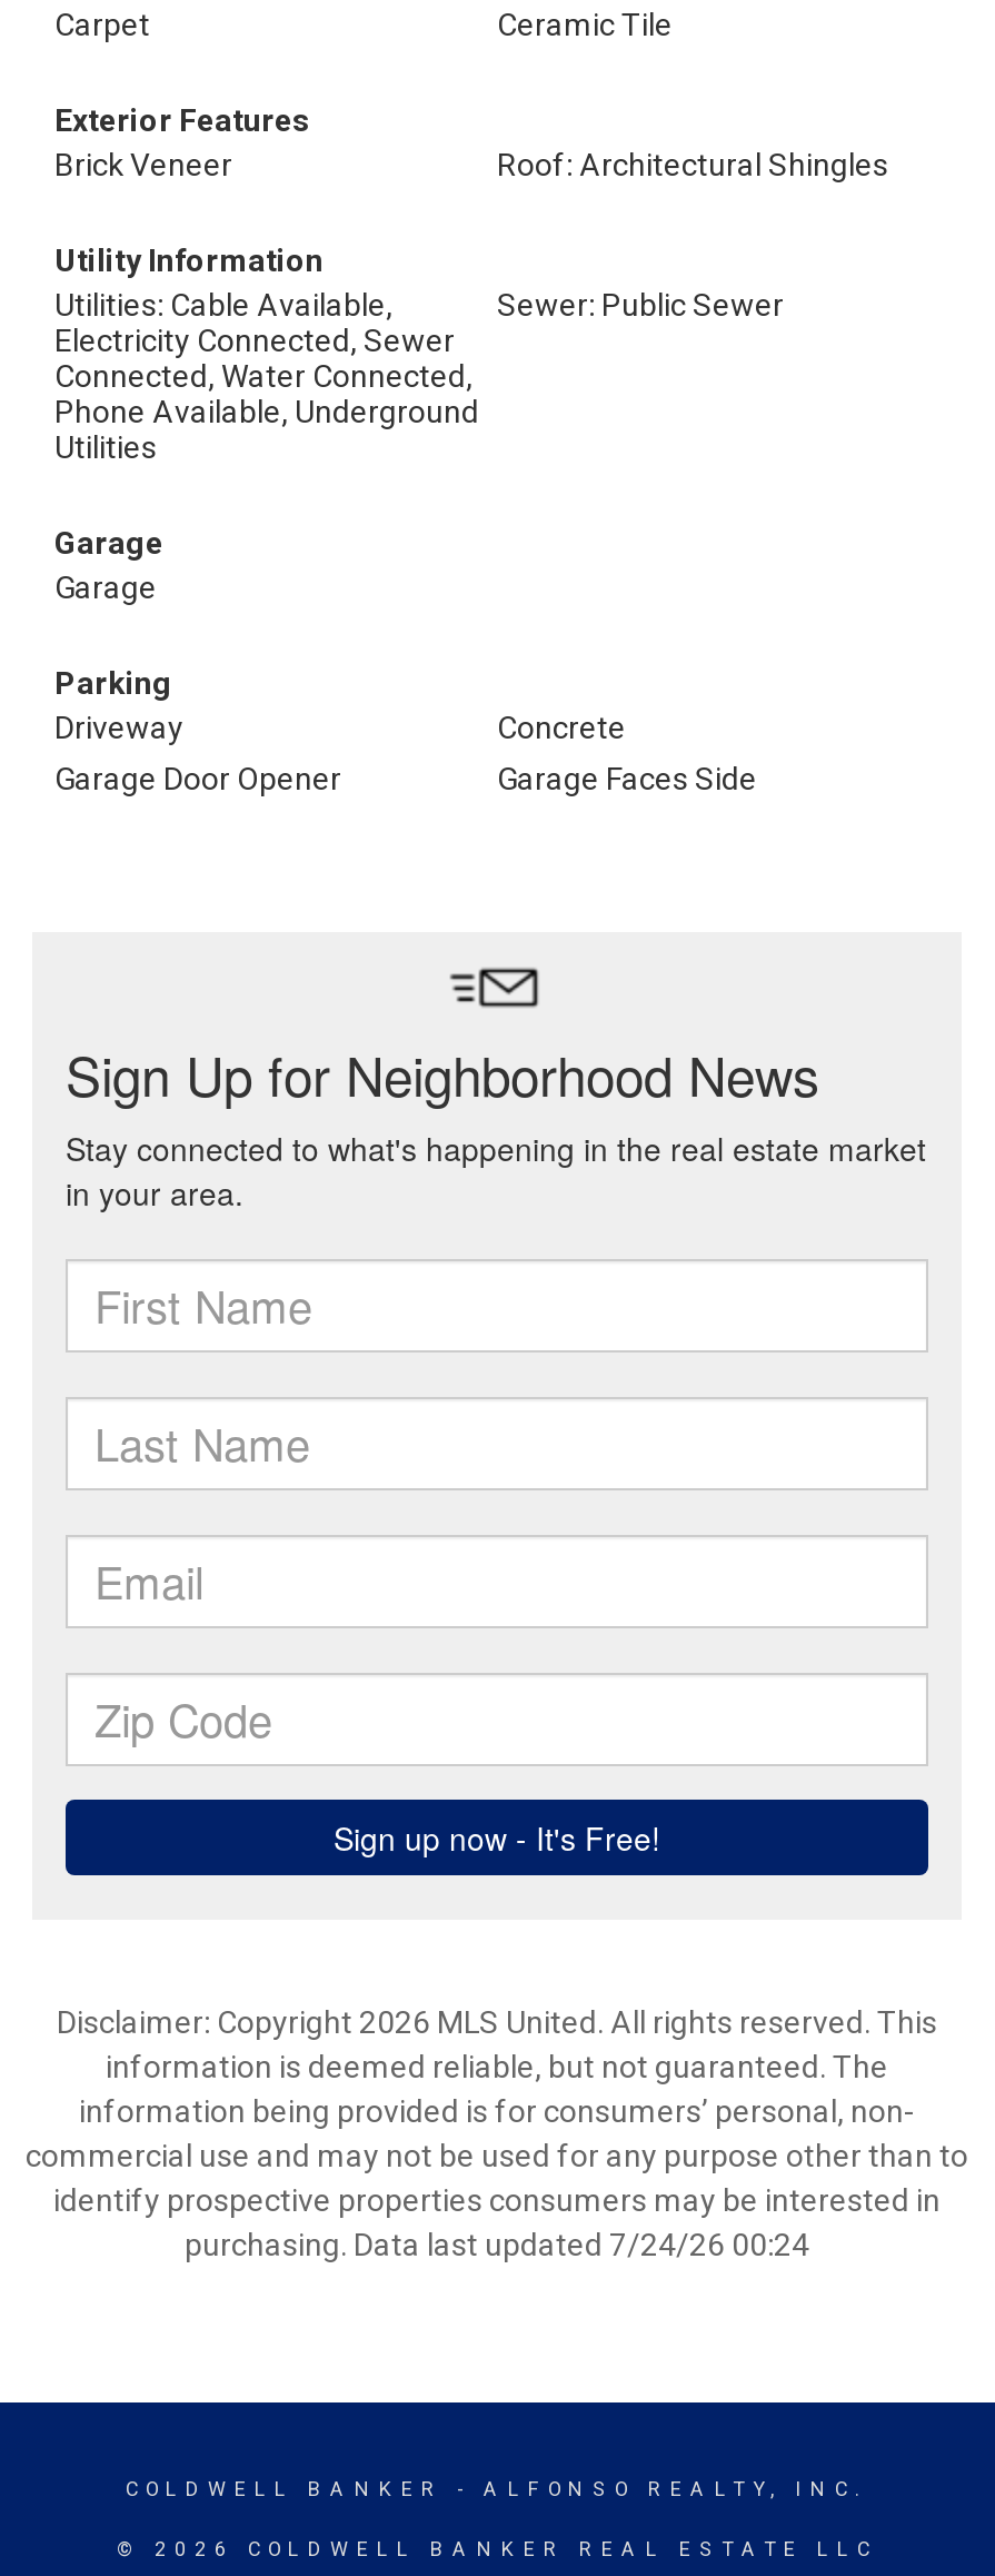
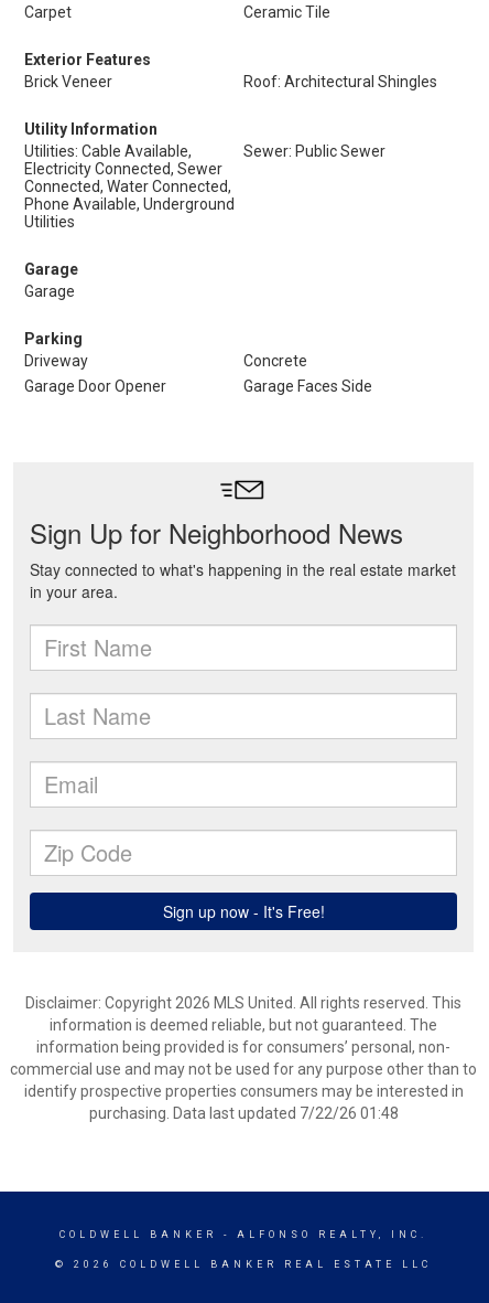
- purchasing. Data last updated 7/24/26 00:24
+ purchasing. Data last updated 7/22/26 01:48
